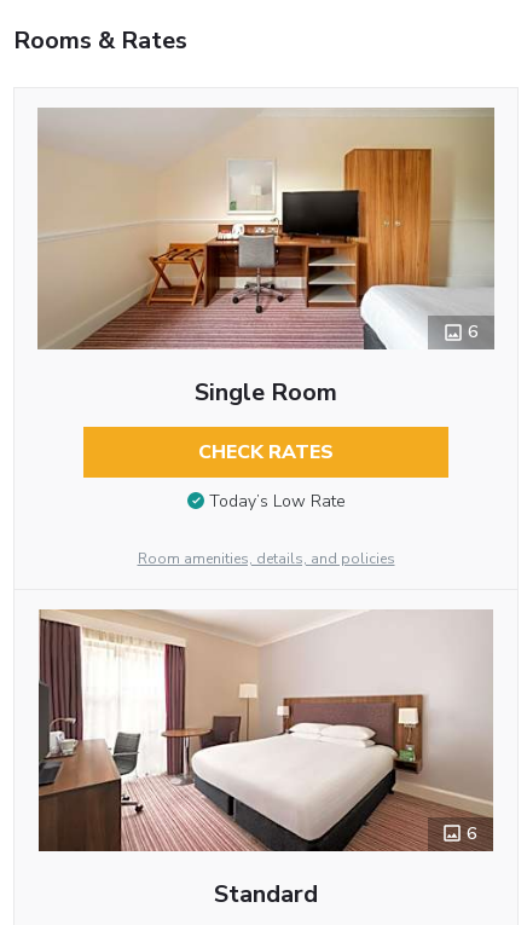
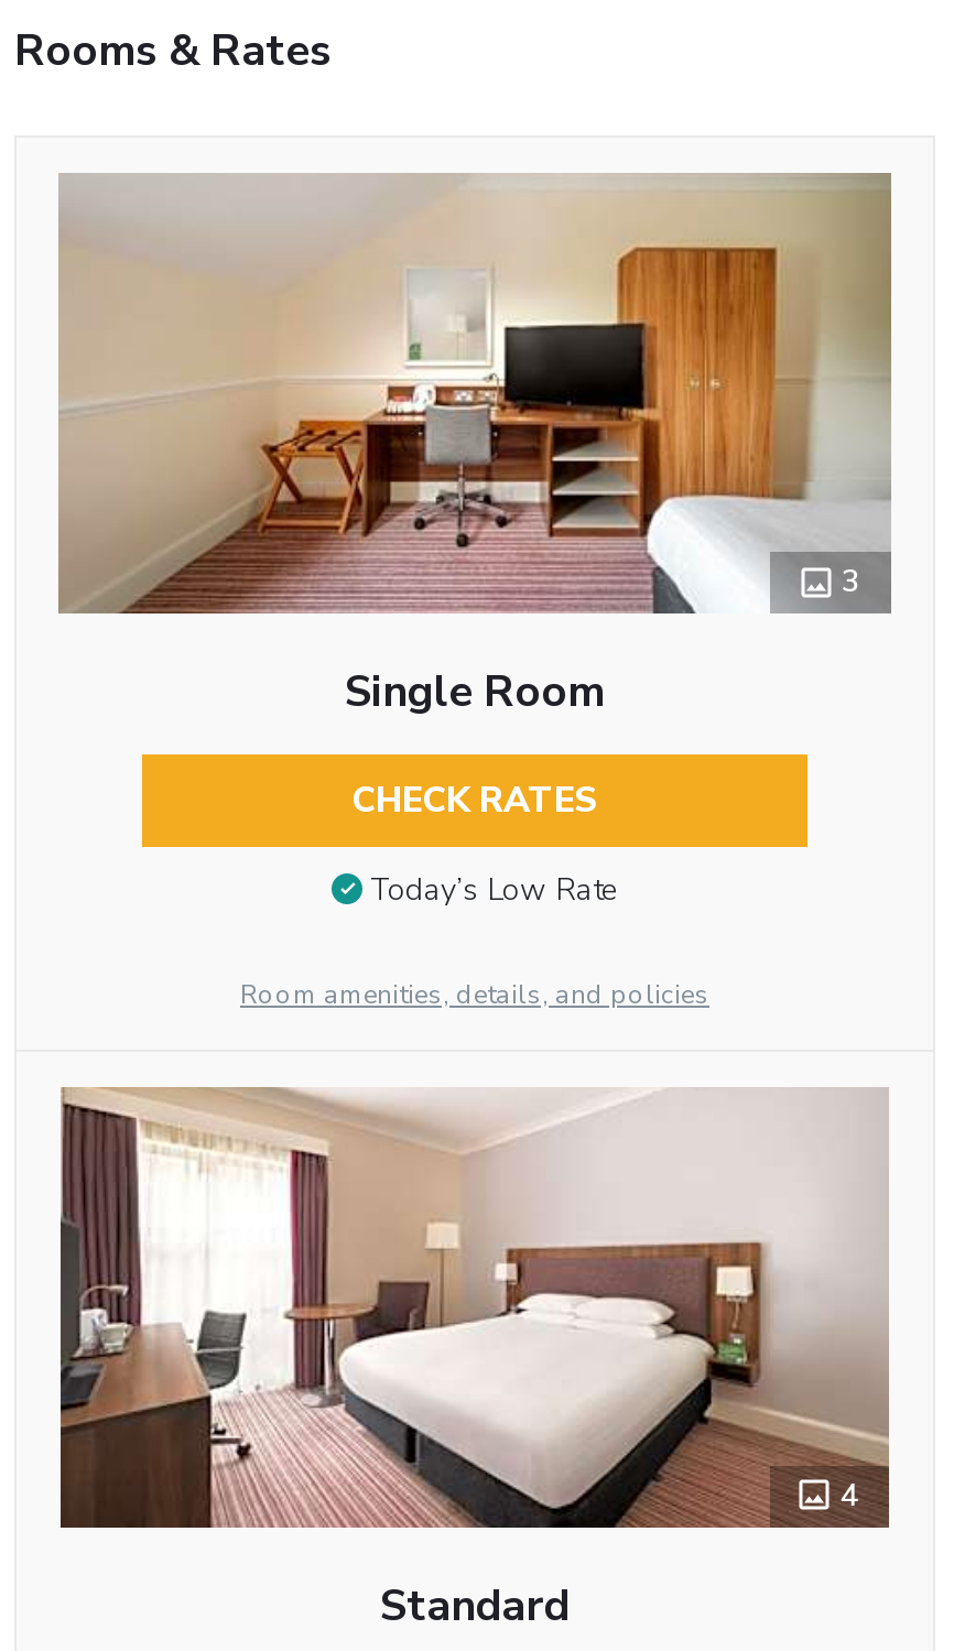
- 6
+ 3

- 6
+ 4
